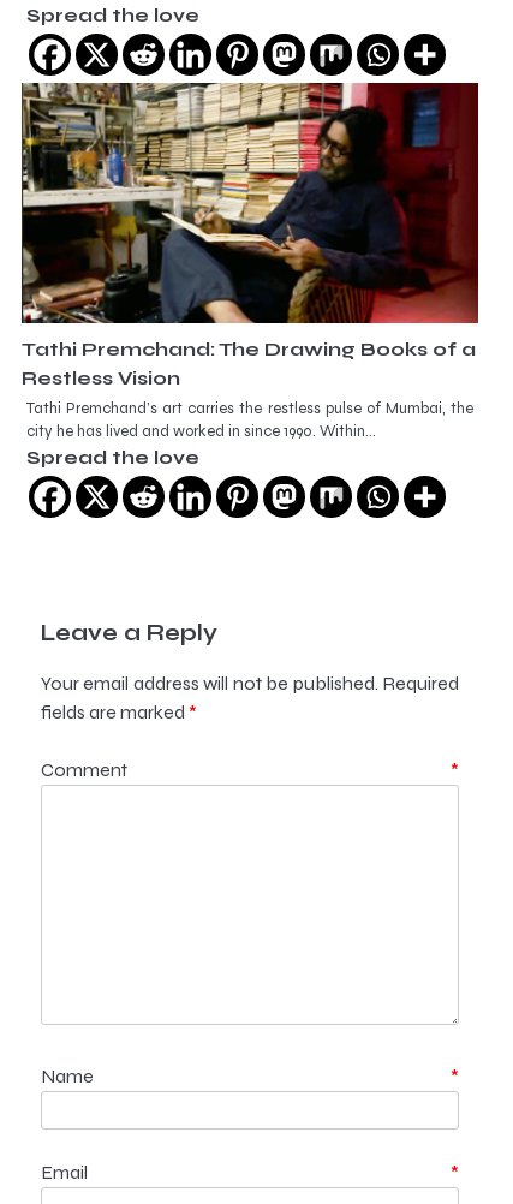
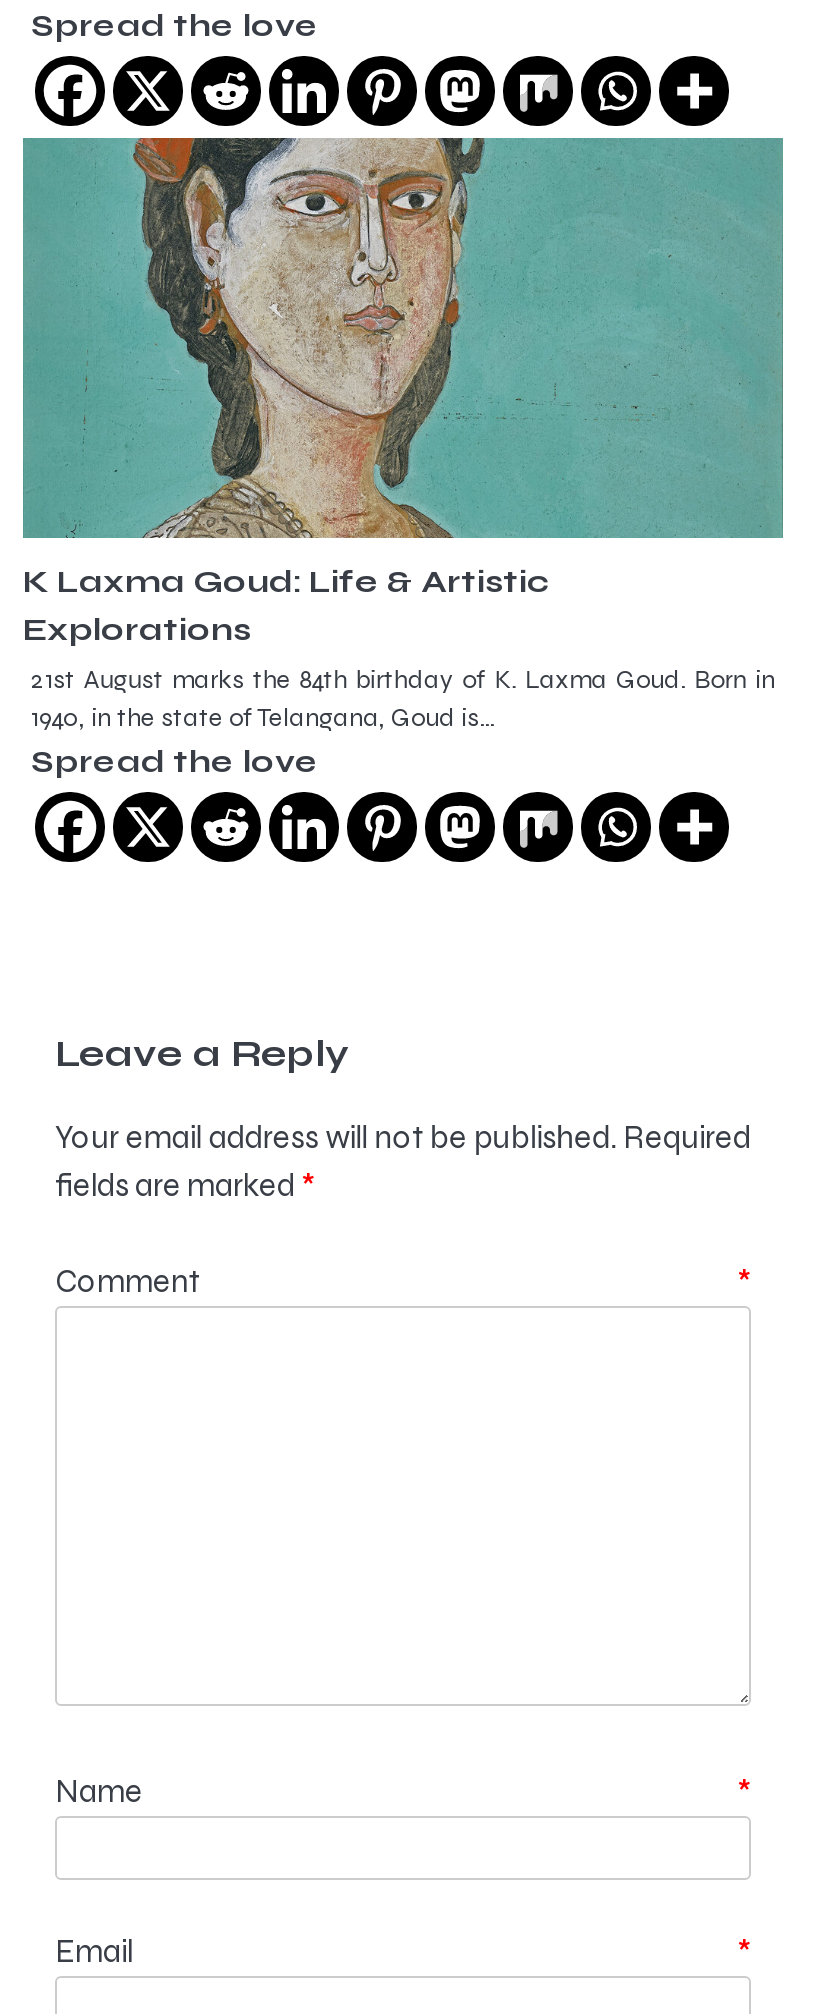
- [image]
- Tathi Premchand: The Drawing Books of a
- Restless Vision
- Tathi Premchand’s art carries the restless pulse of Mumbai, the
- city he has lived and worked in since 1990. Within…
+ [image]
+ K Laxma Goud: Life & Artistic
+ Explorations
+ 21st August marks the 84th birthday of K. Laxma Goud. Born in
+ 1940, in the state of Telangana, Goud is…
